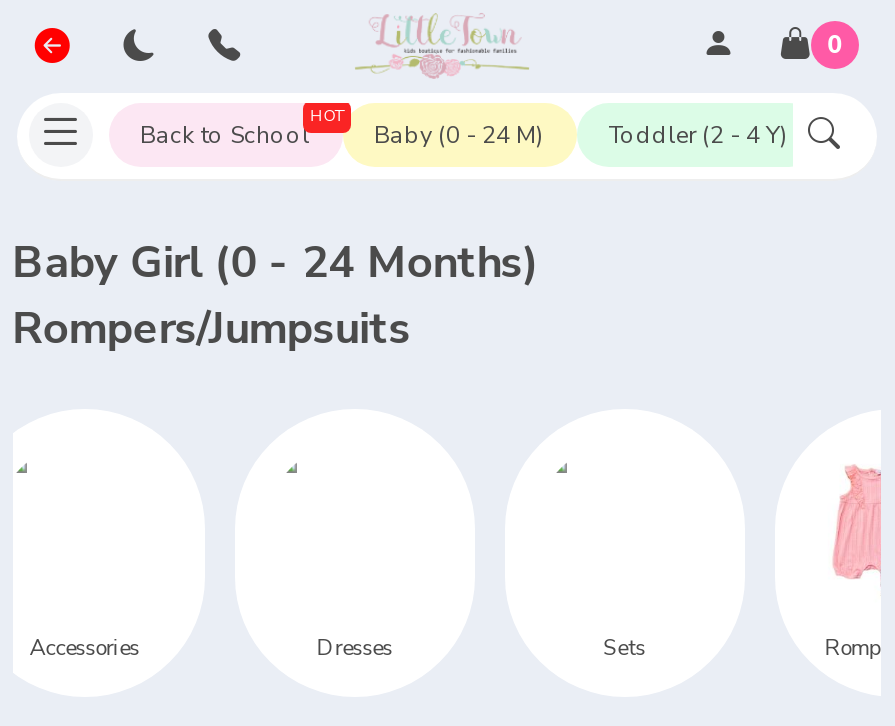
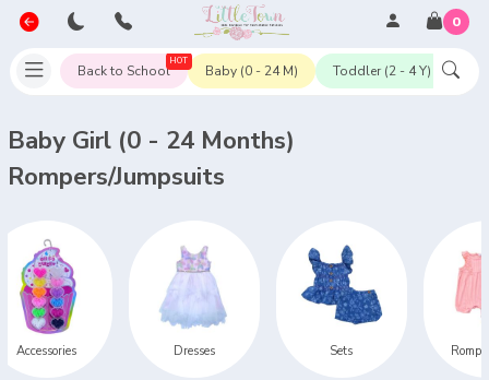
+ [image]

+ [image]

+ [image]
